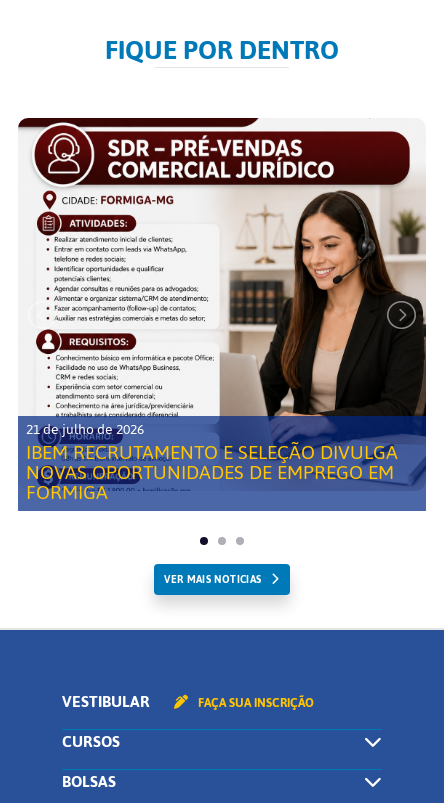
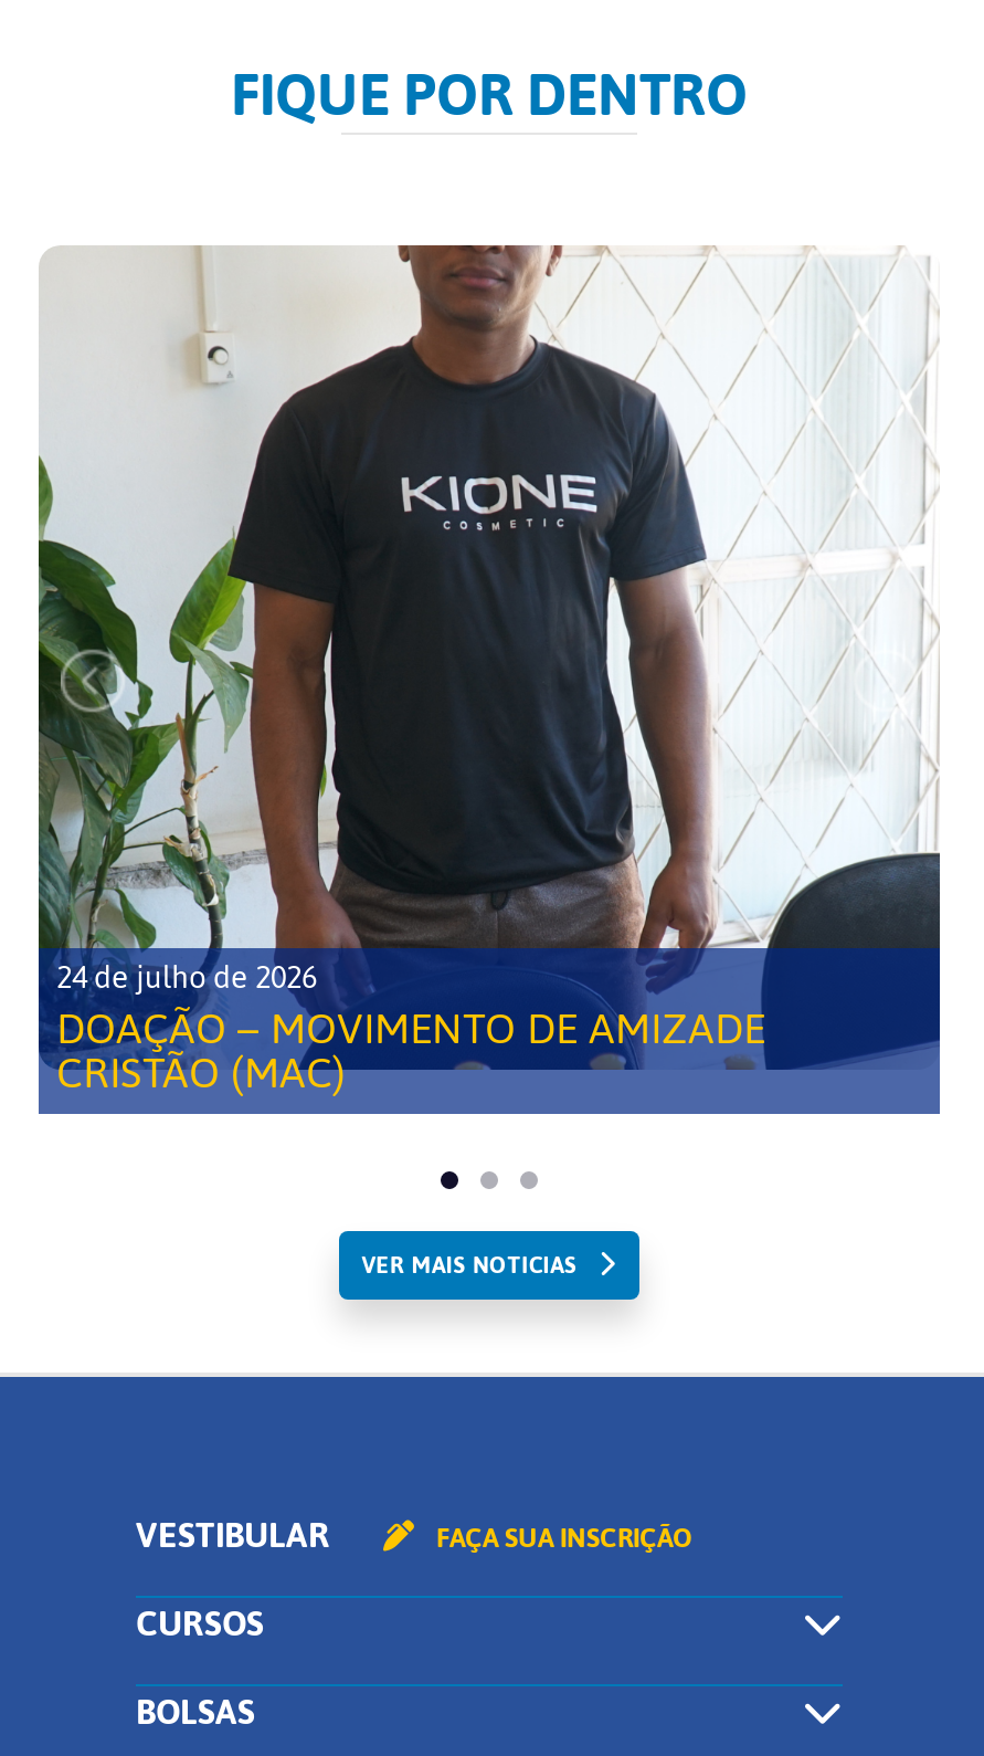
- [image]
- 21 de julho de 2026
- IBEM RECRUTAMENTO E SELEÇÃO DIVULGA
- NOVAS OPORTUNIDADES DE EMPREGO EM
- FORMIGA
+ [image]
+ 24 de julho de 2026
+ DOAÇÃO – MOVIMENTO DE AMIZADE
+ CRISTÃO (MAC)
